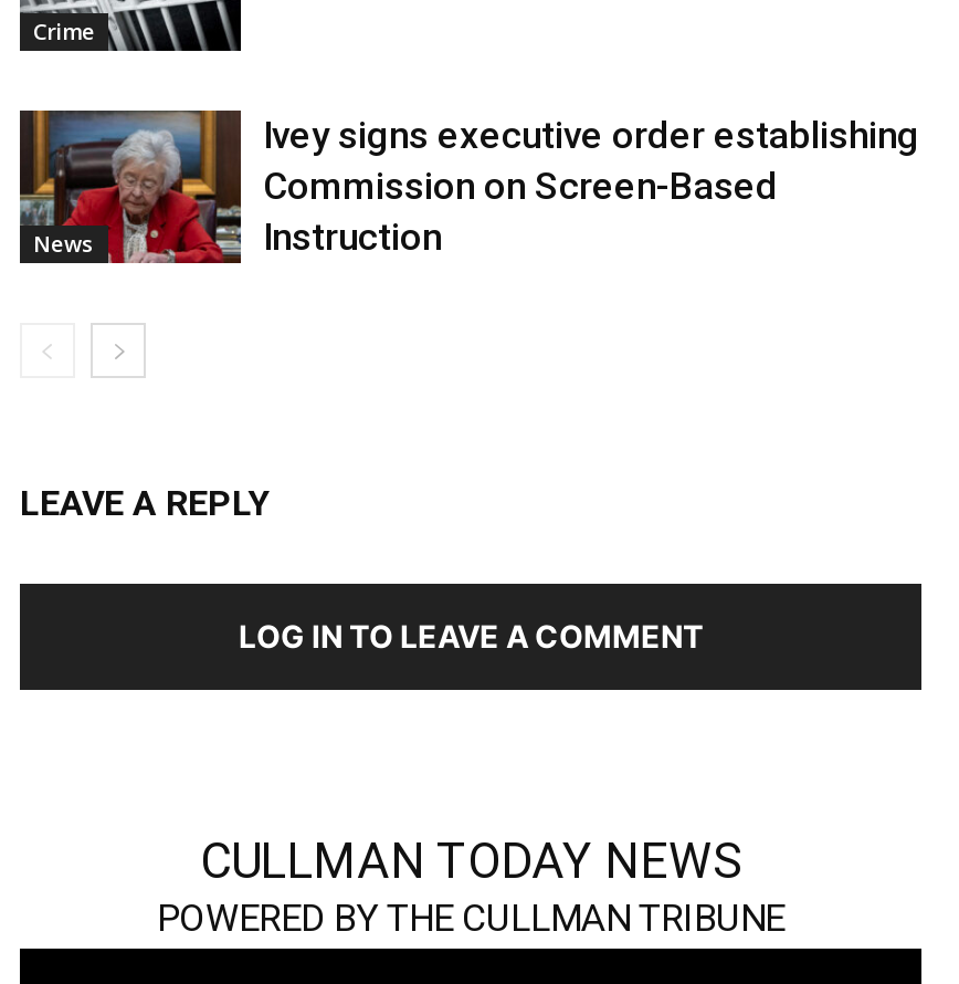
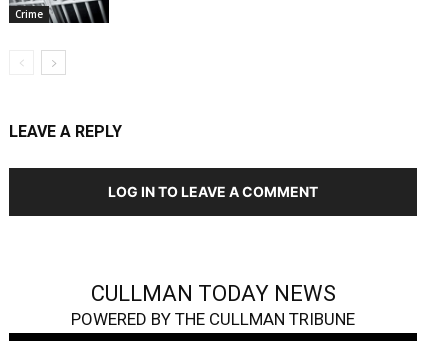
- [image]
- News

- Ivey signs executive order establishing
- Commission on Screen-Based
- Instruction
